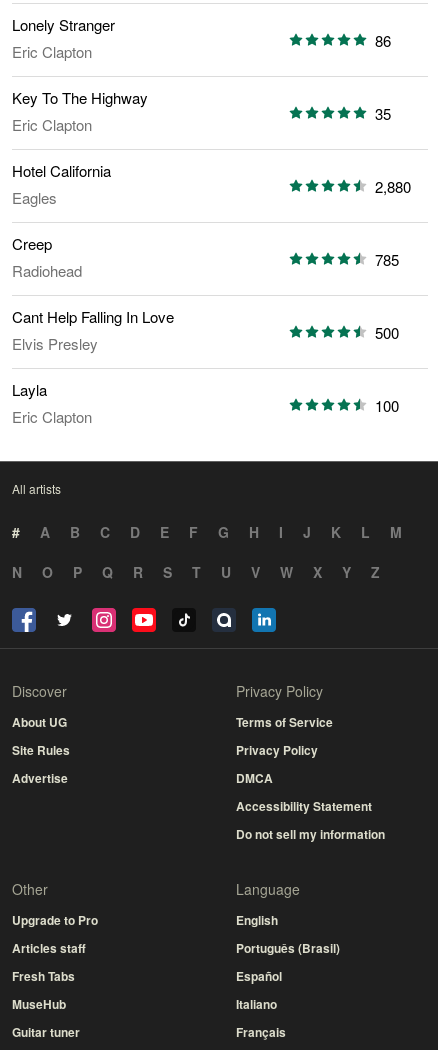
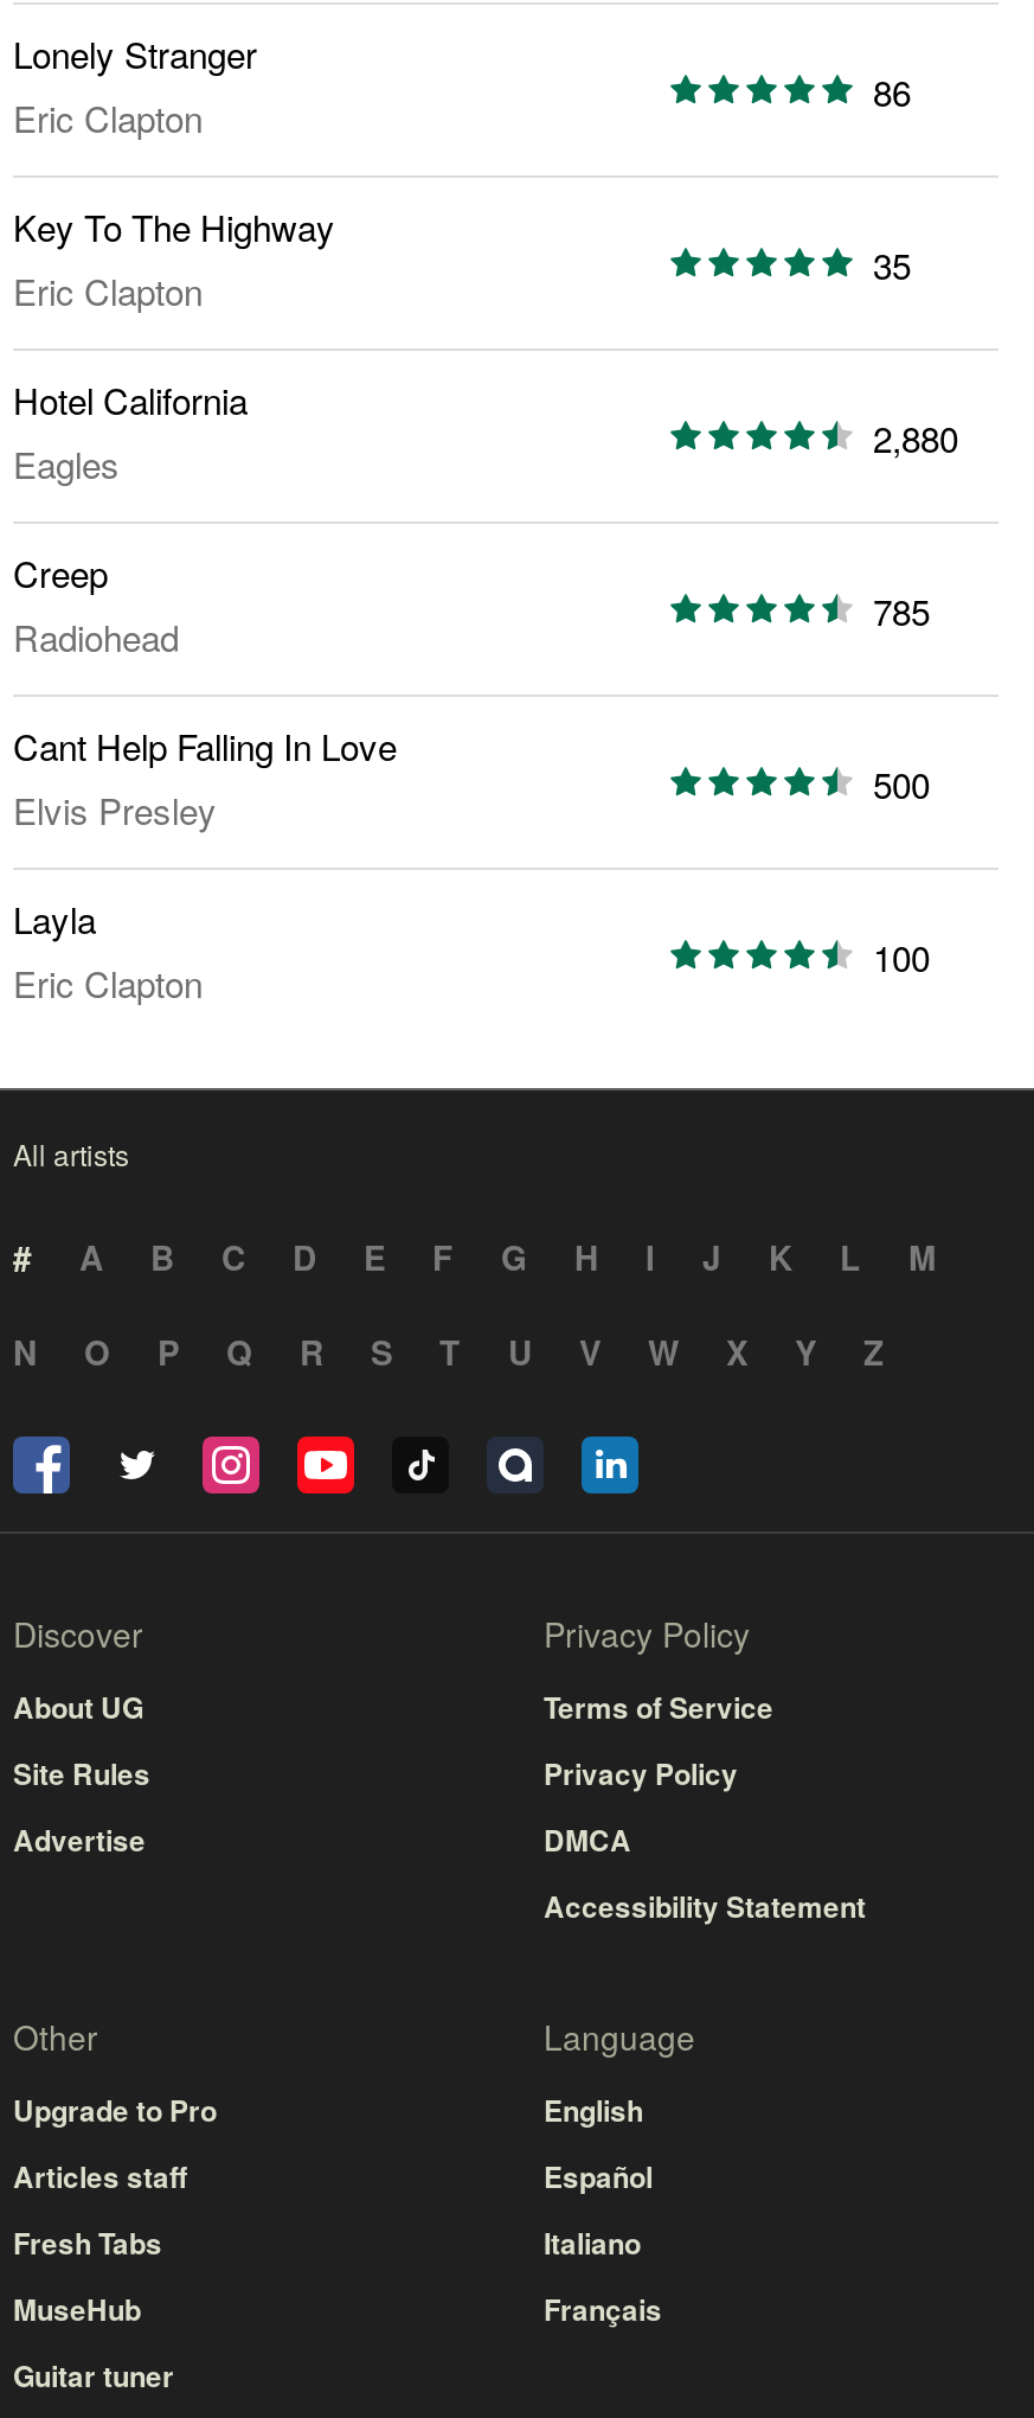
- Do not sell my information

- Português (Brasil)

moved up: Español | Italiano | Français
